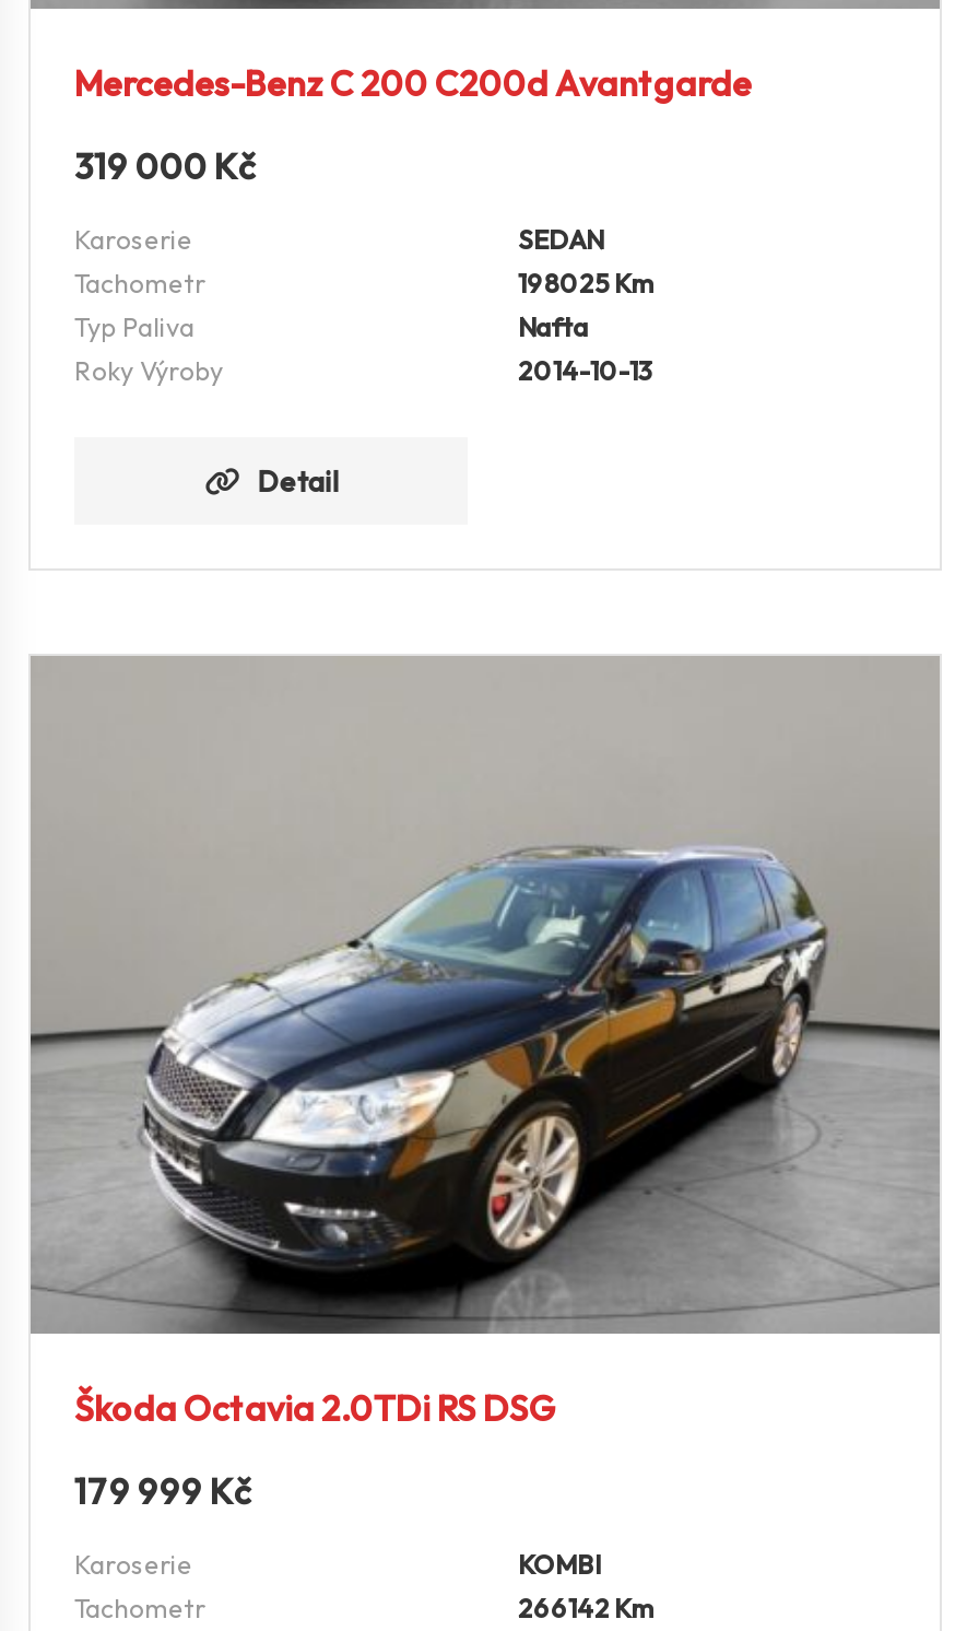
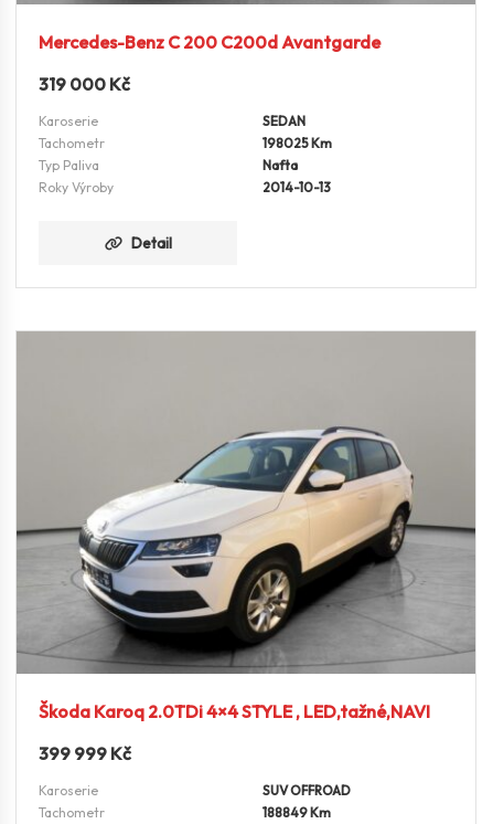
- [image]
+ [image]

- Škoda Octavia 2.0TDi RS DSG
+ Škoda Karoq 2.0TDi 4×4 STYLE , LED,tažné,NAVI

- 179 999 Kč
+ 399 999 Kč

- KOMBI
+ SUV OFFROAD

- 266142 Km
+ 188849 Km
